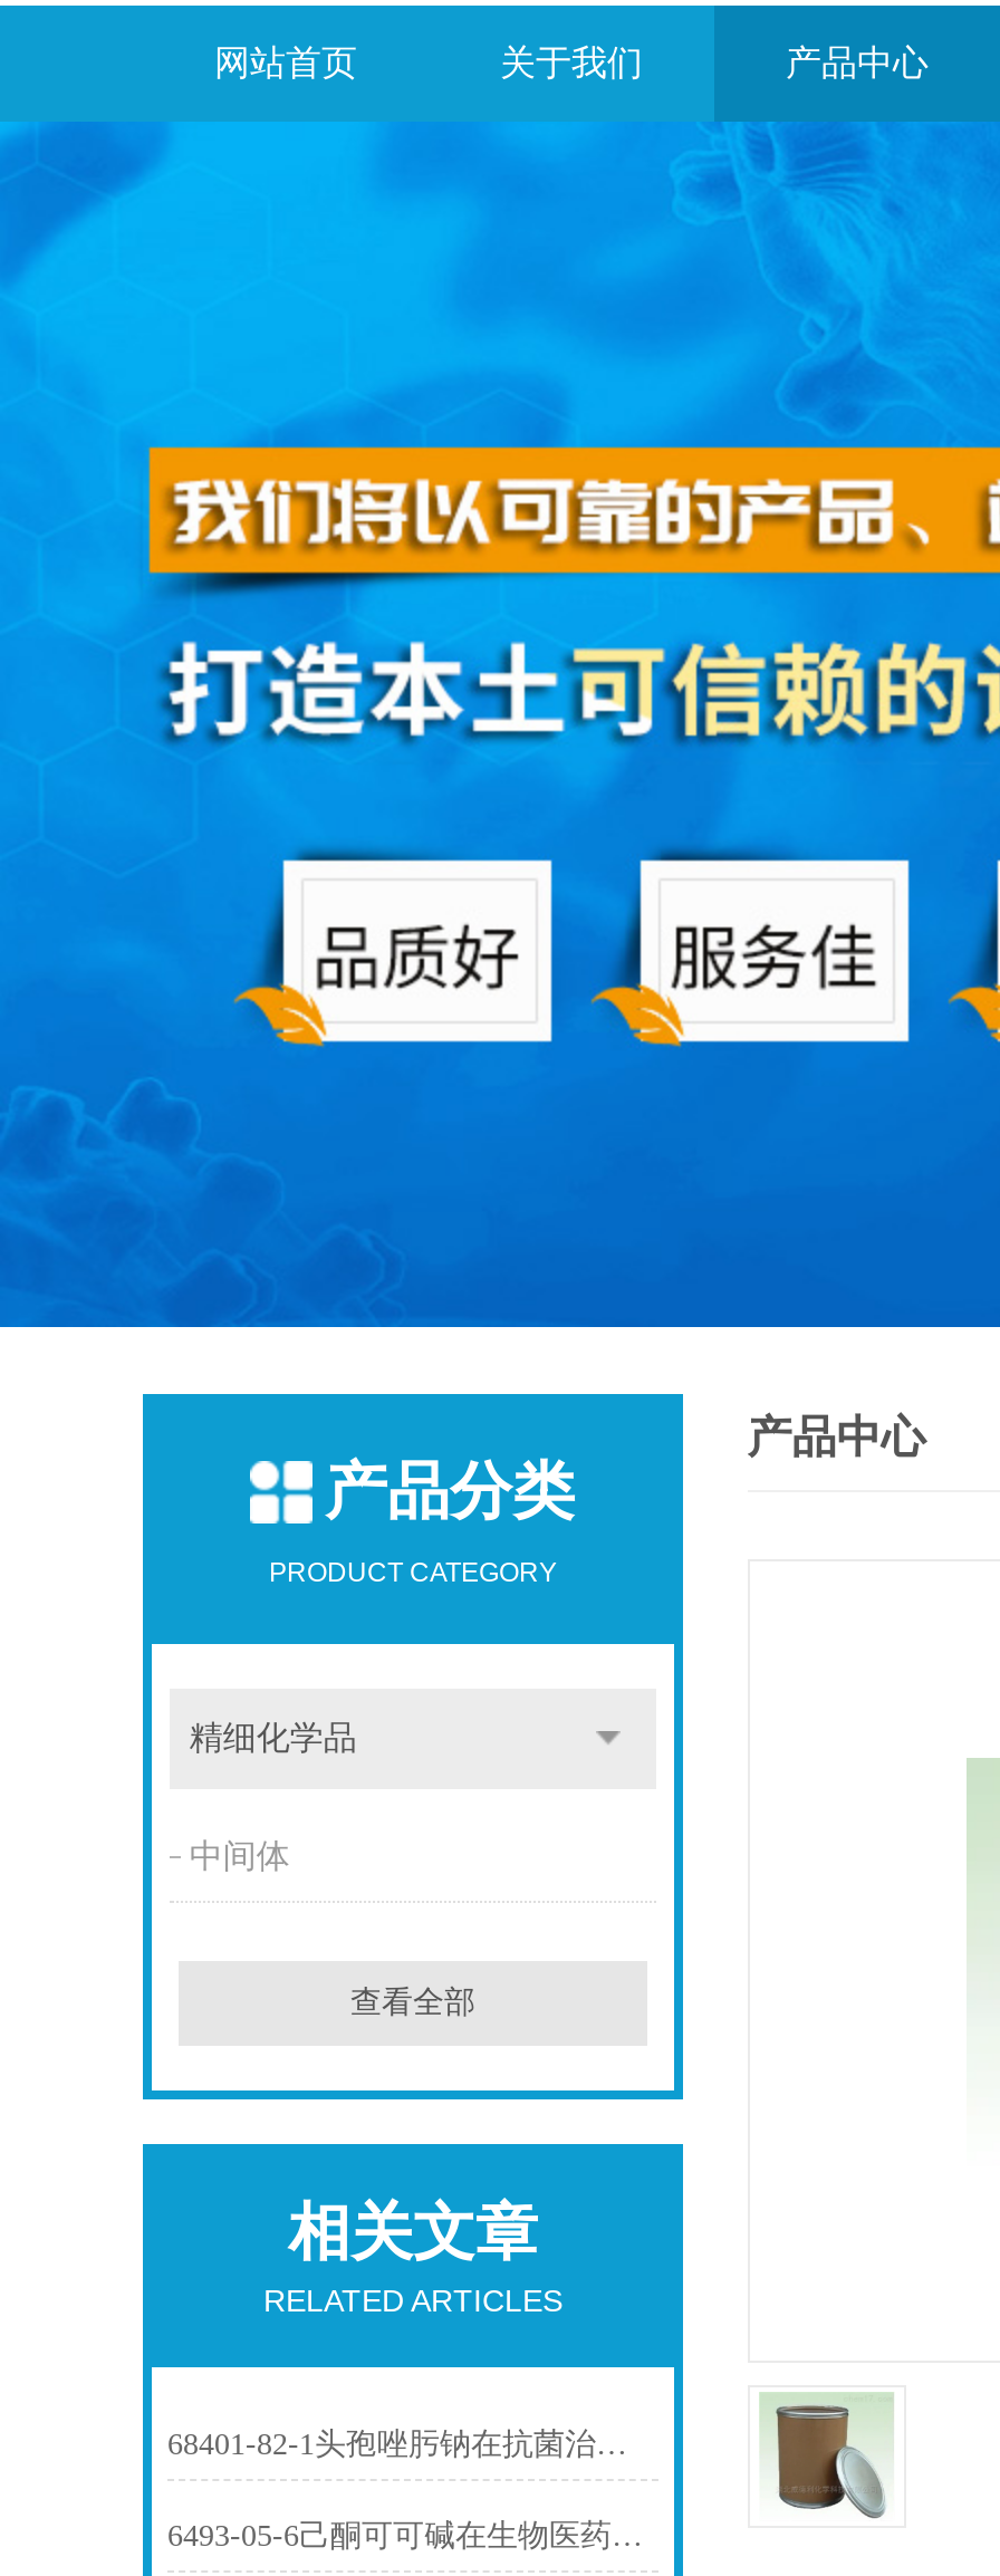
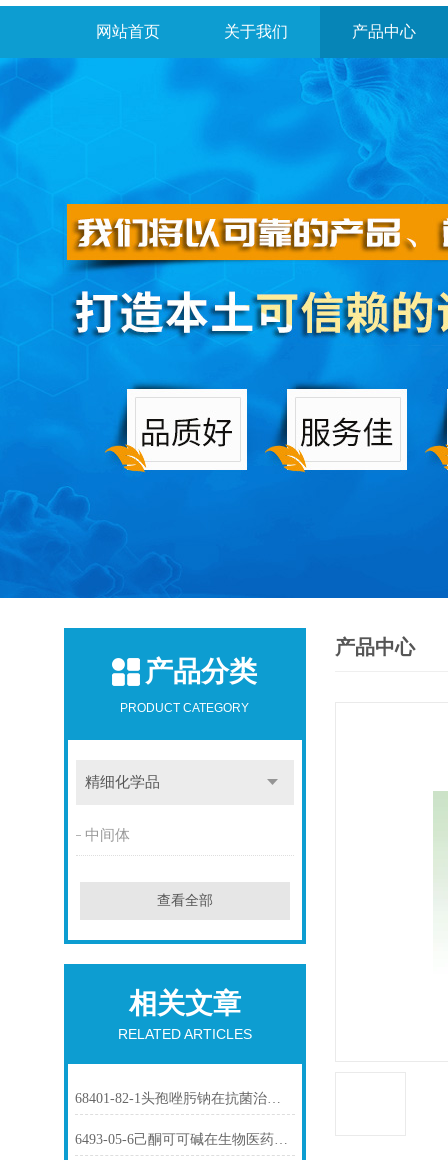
- [image]
